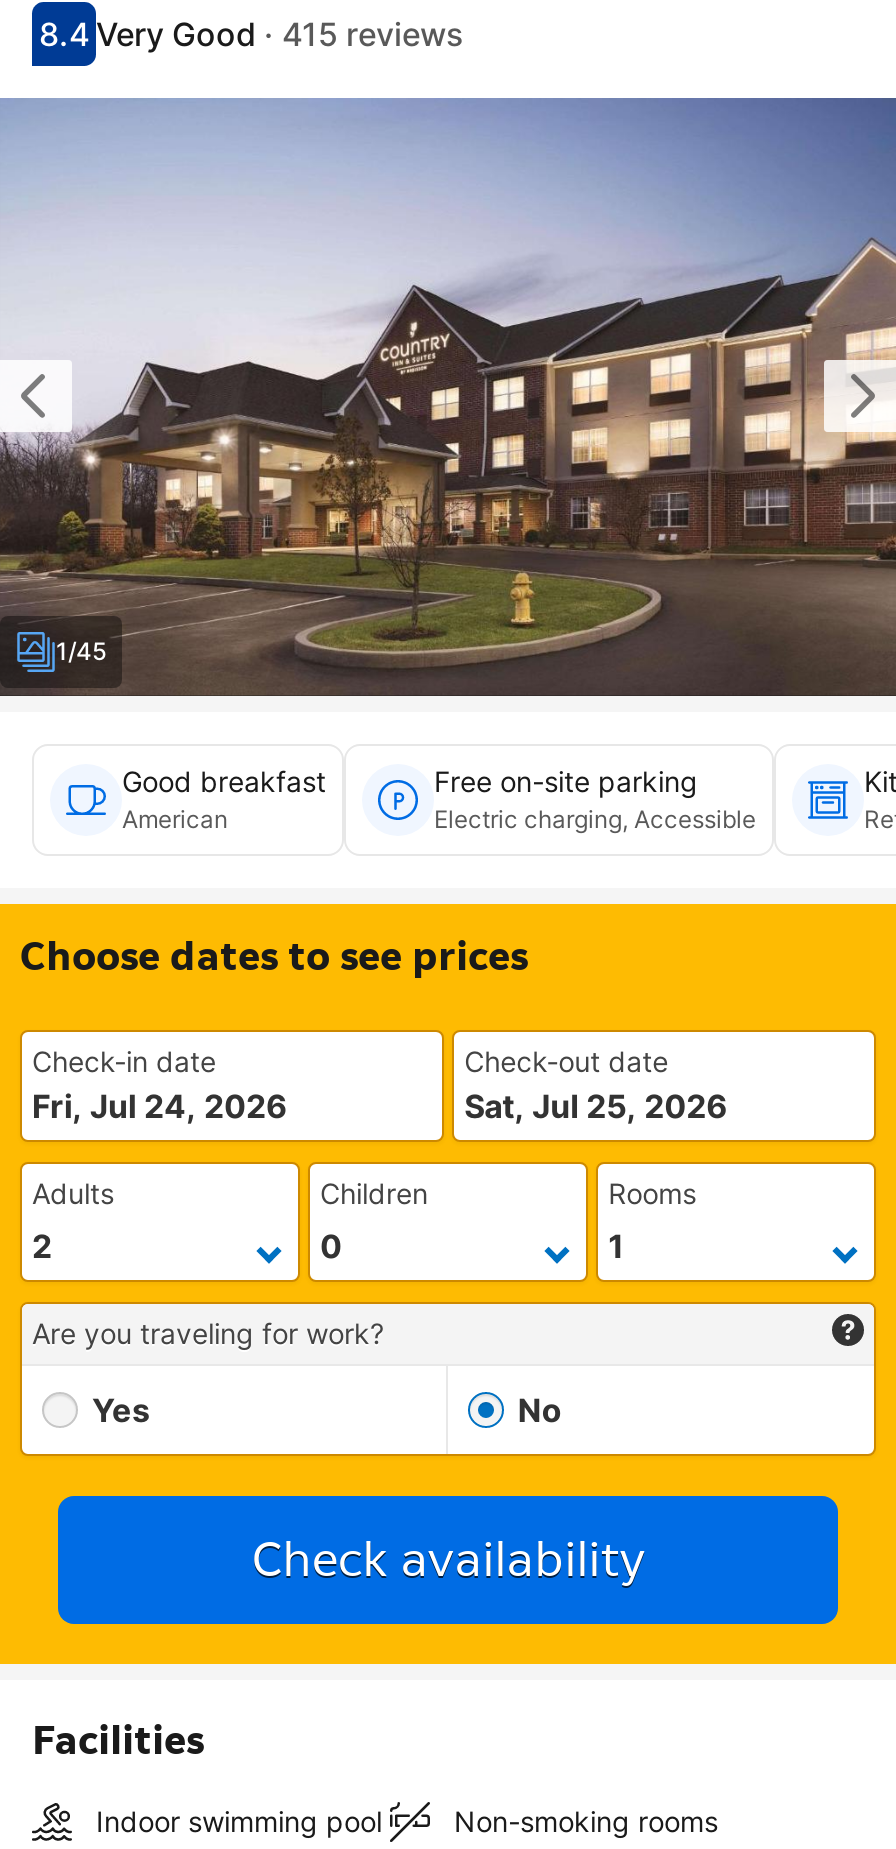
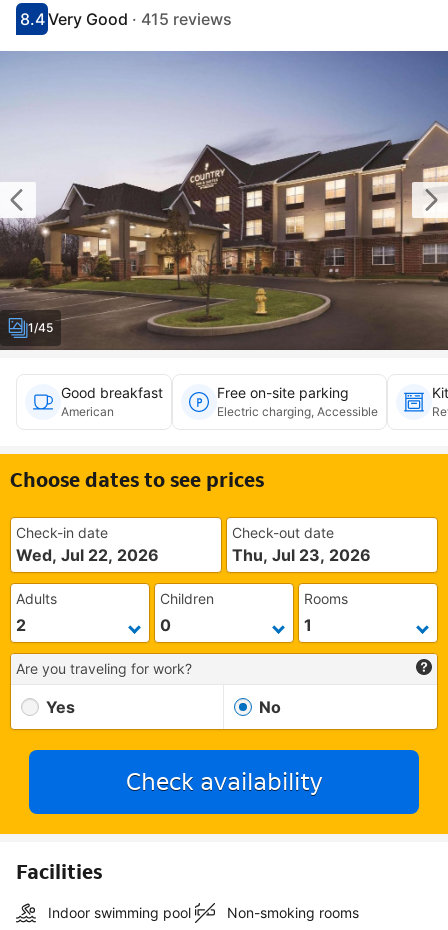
- Fri, Jul 24, 2026
+ Wed, Jul 22, 2026

- Sat, Jul 25, 2026
+ Thu, Jul 23, 2026
